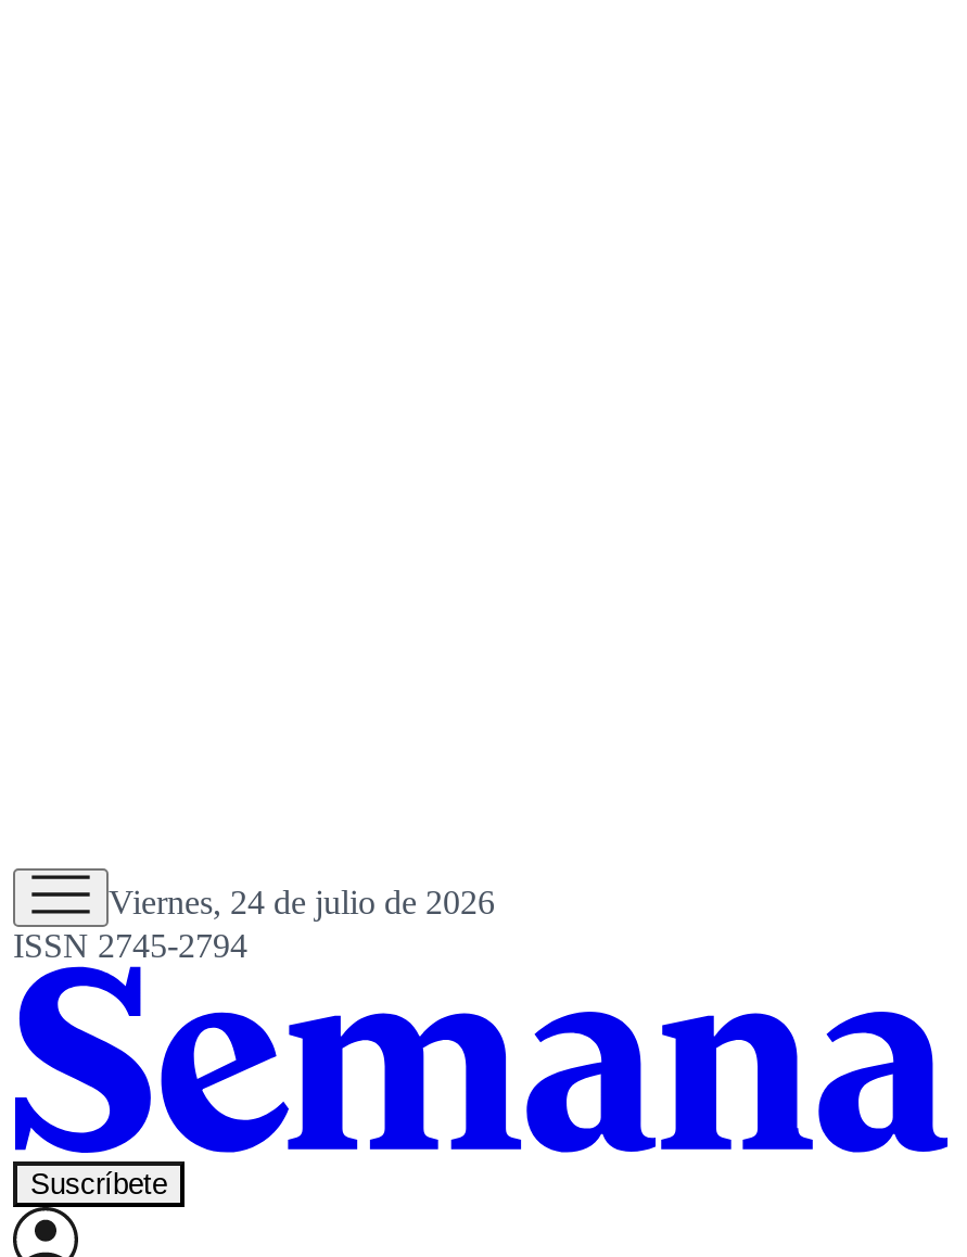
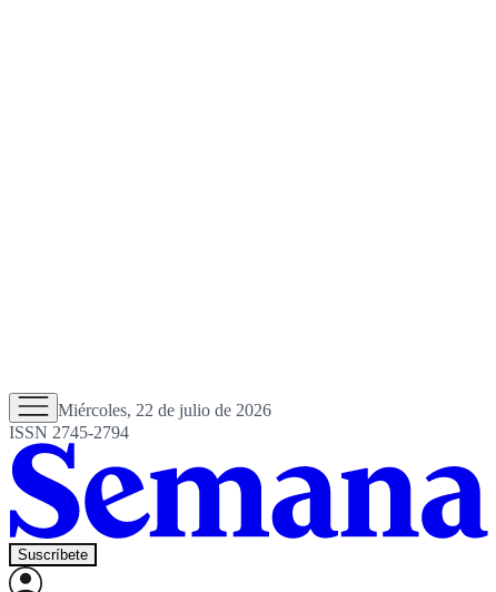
- Viernes, 24 de julio de 2026
+ Miércoles, 22 de julio de 2026
